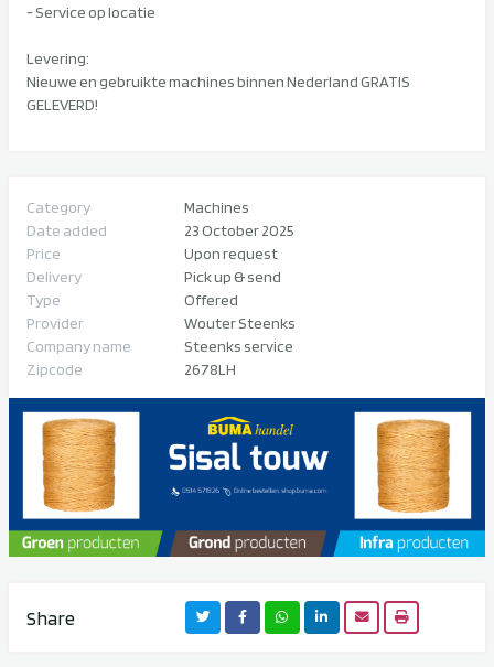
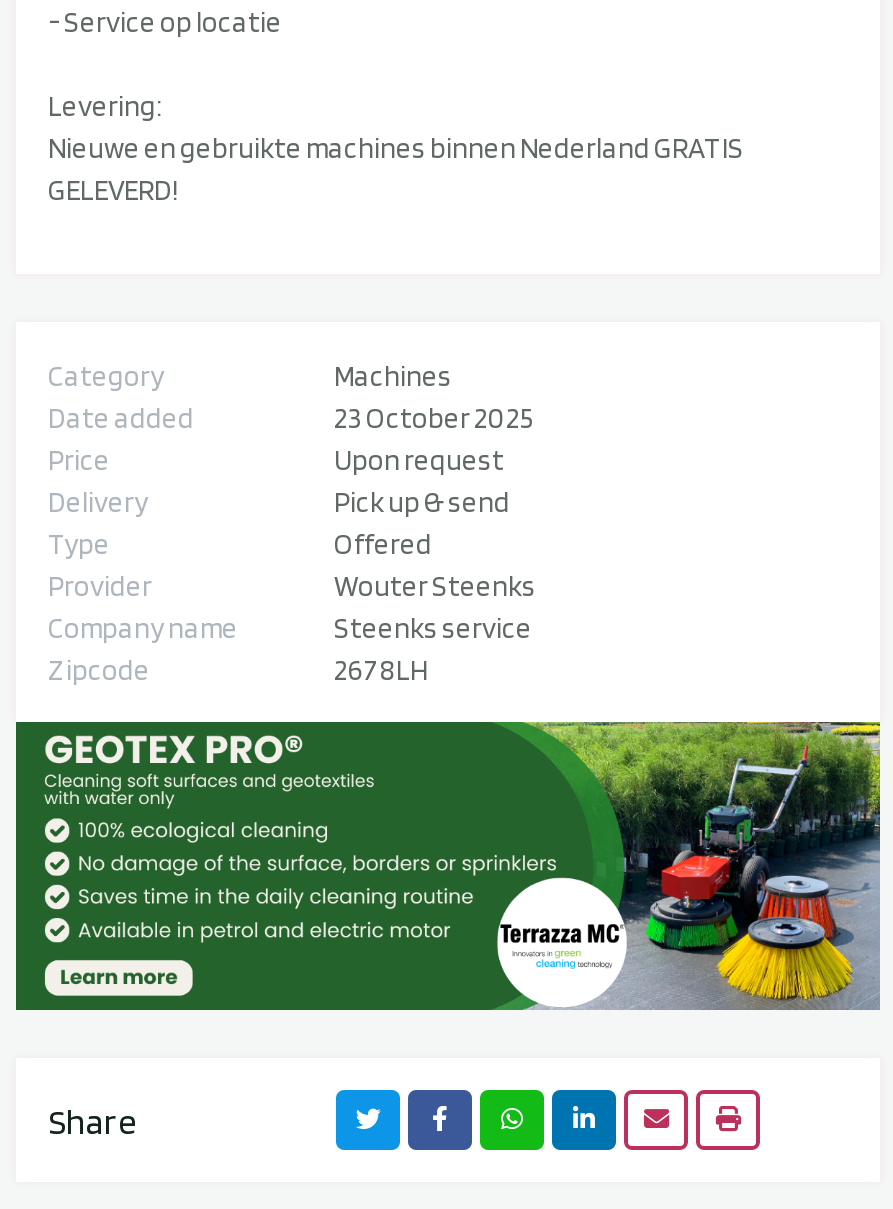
- [image]
+ [image]
